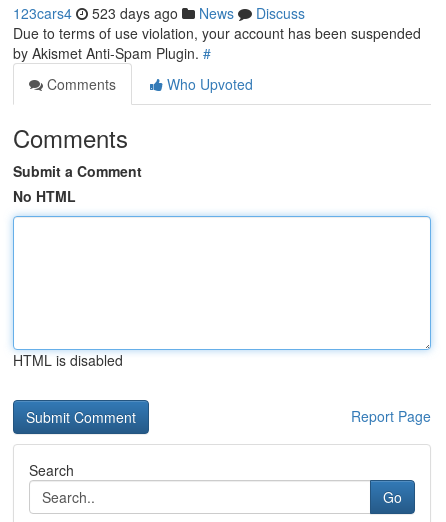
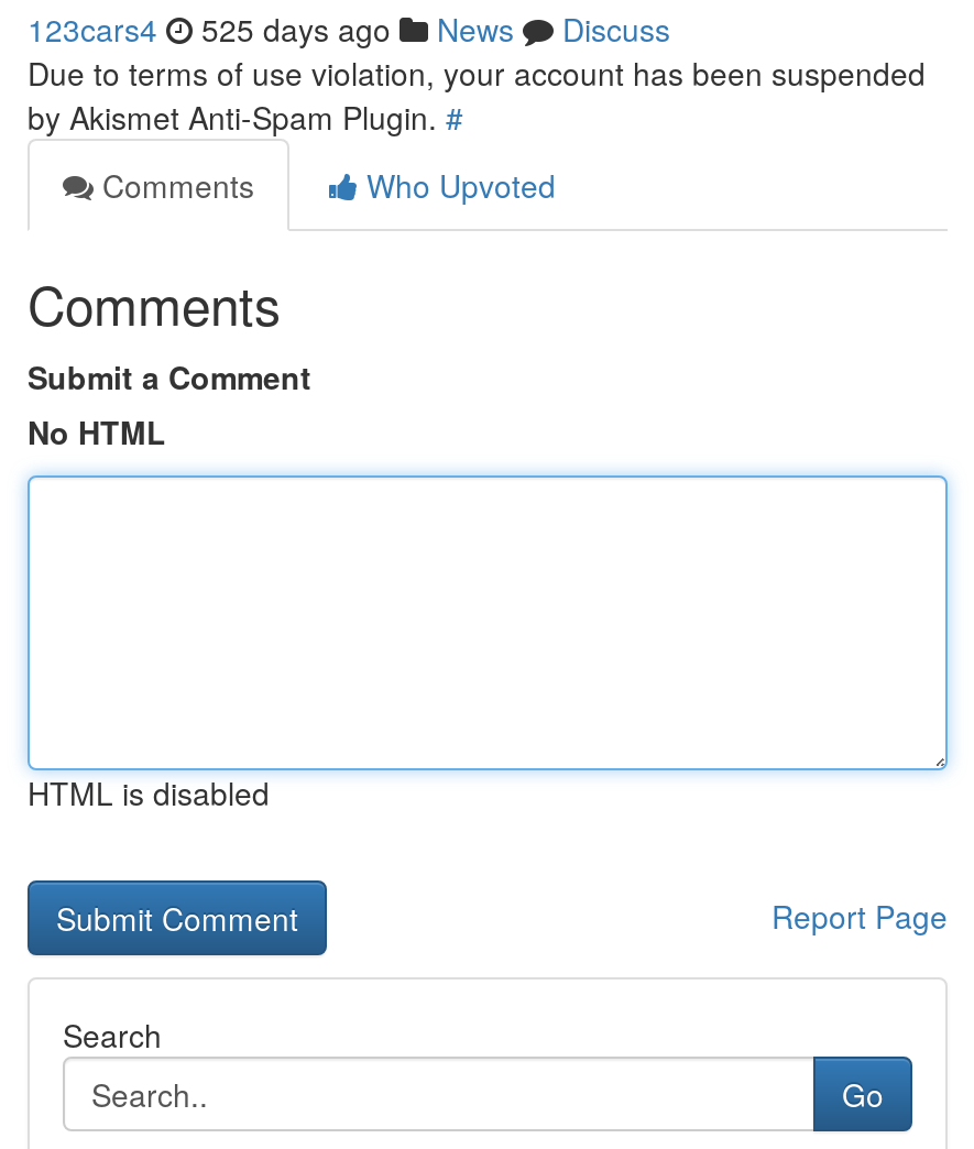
- 123cars4 523 days ago News Discuss
+ 123cars4 525 days ago News Discuss
